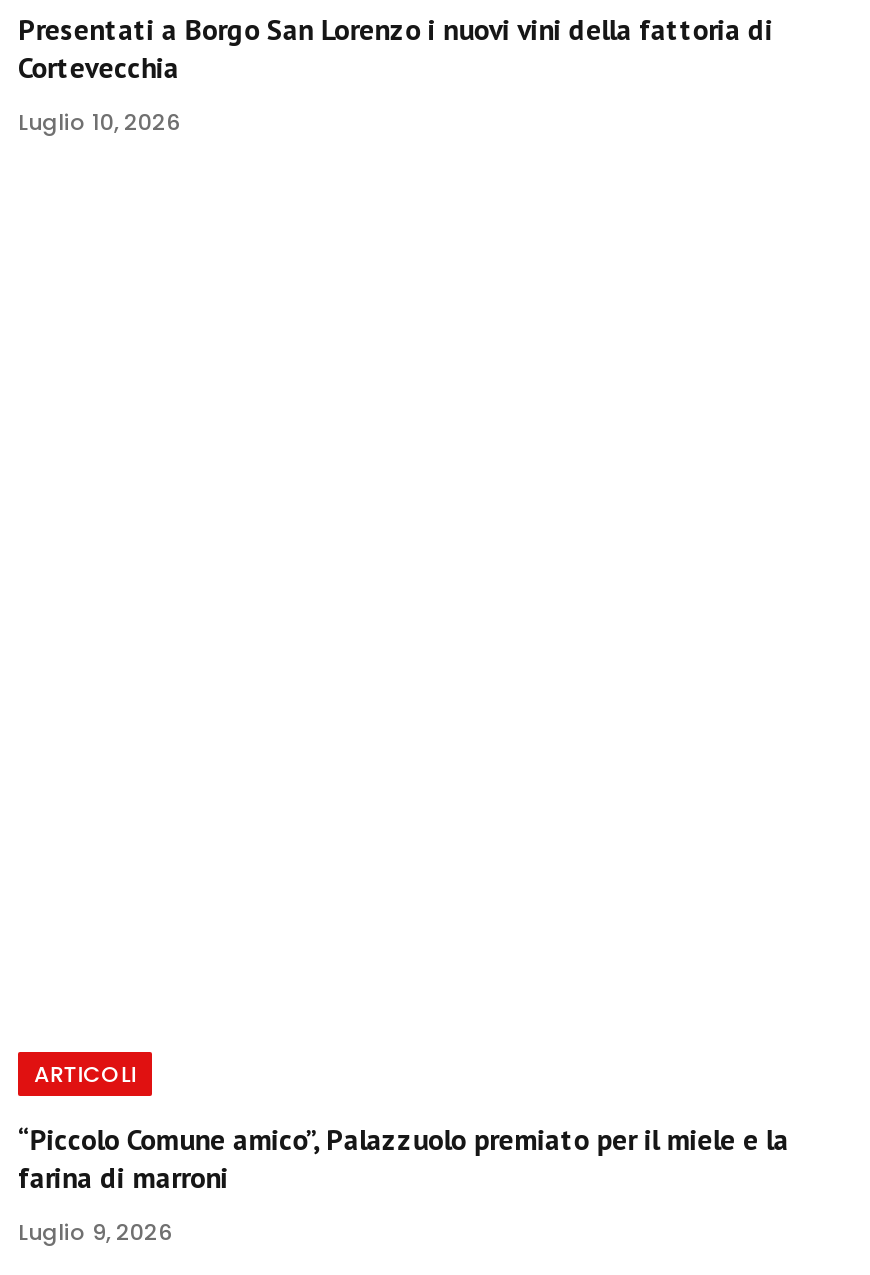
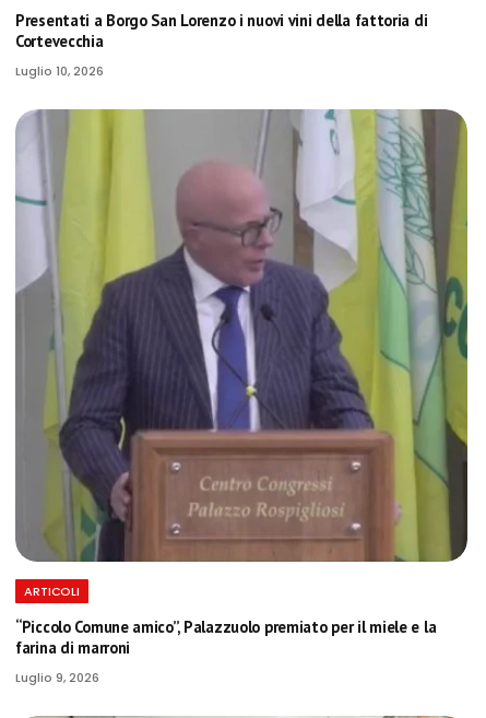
+ [image]
